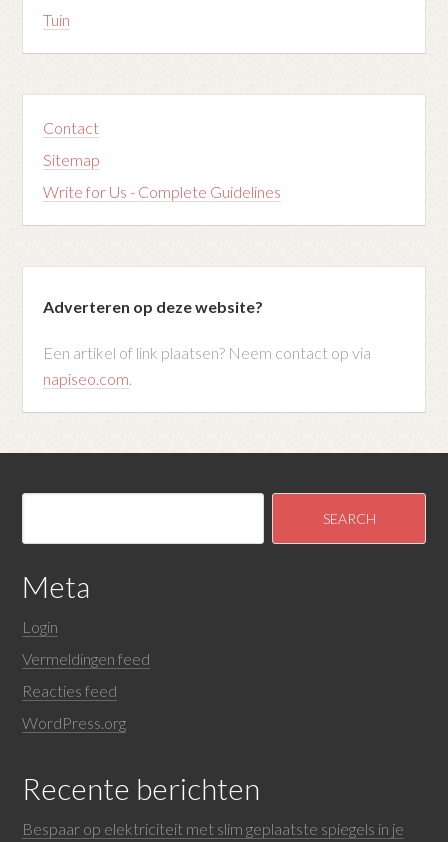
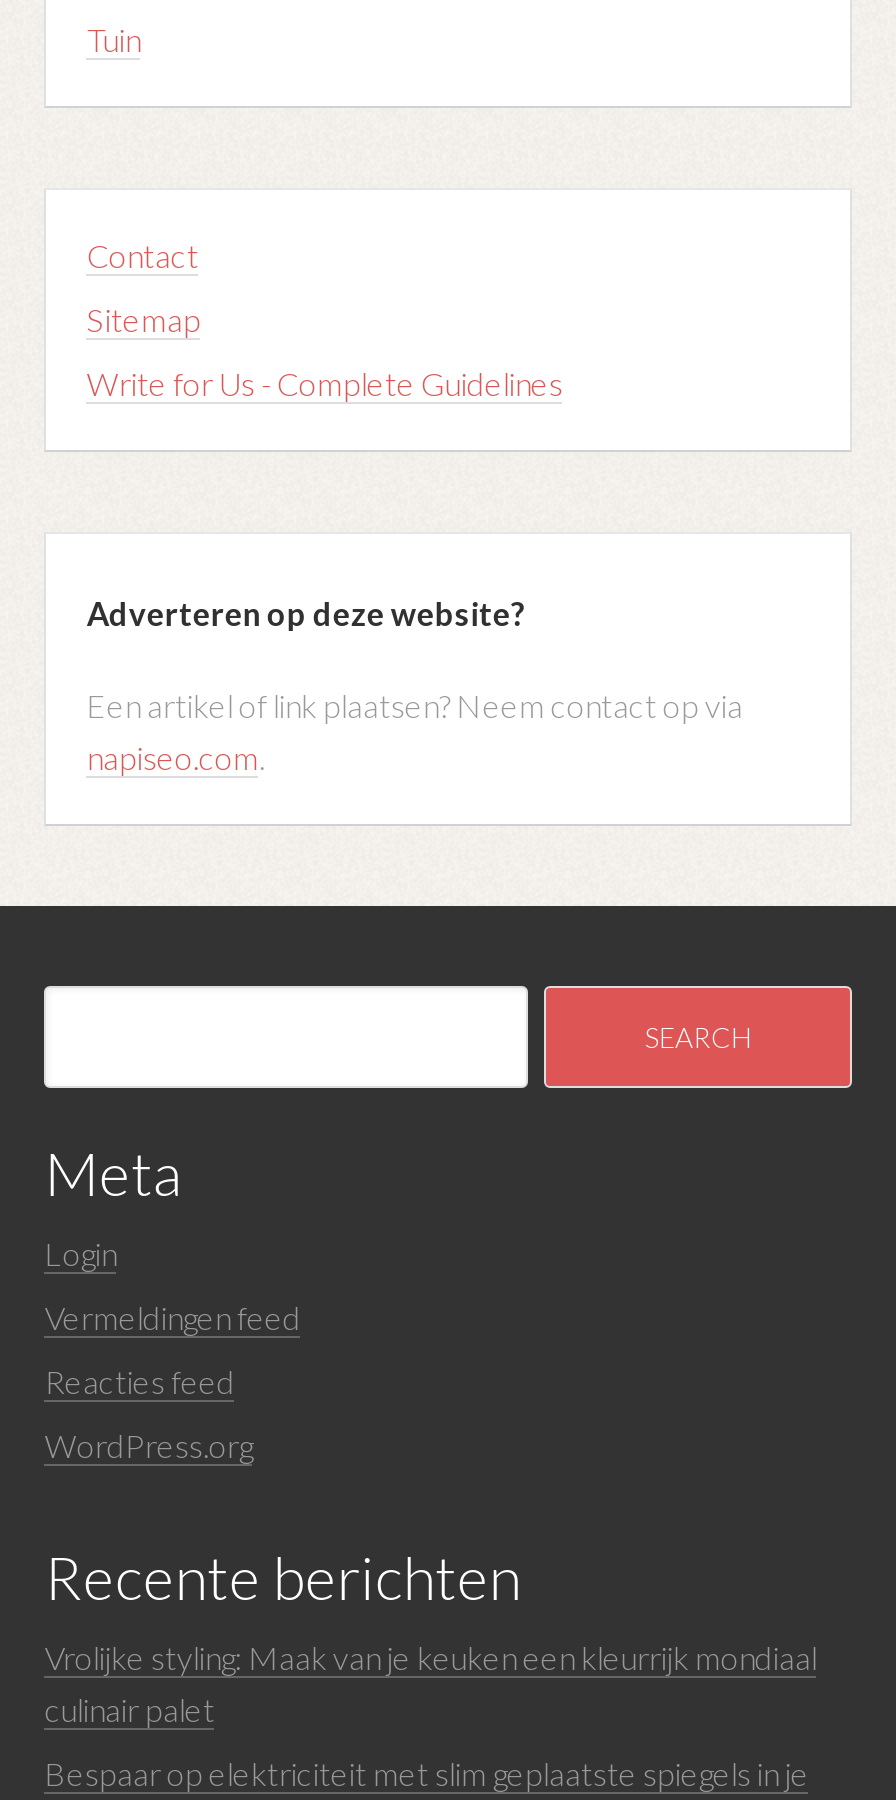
+ Vrolijke styling: Maak van je keuken een kleurrijk mondiaal
+ culinair palet
